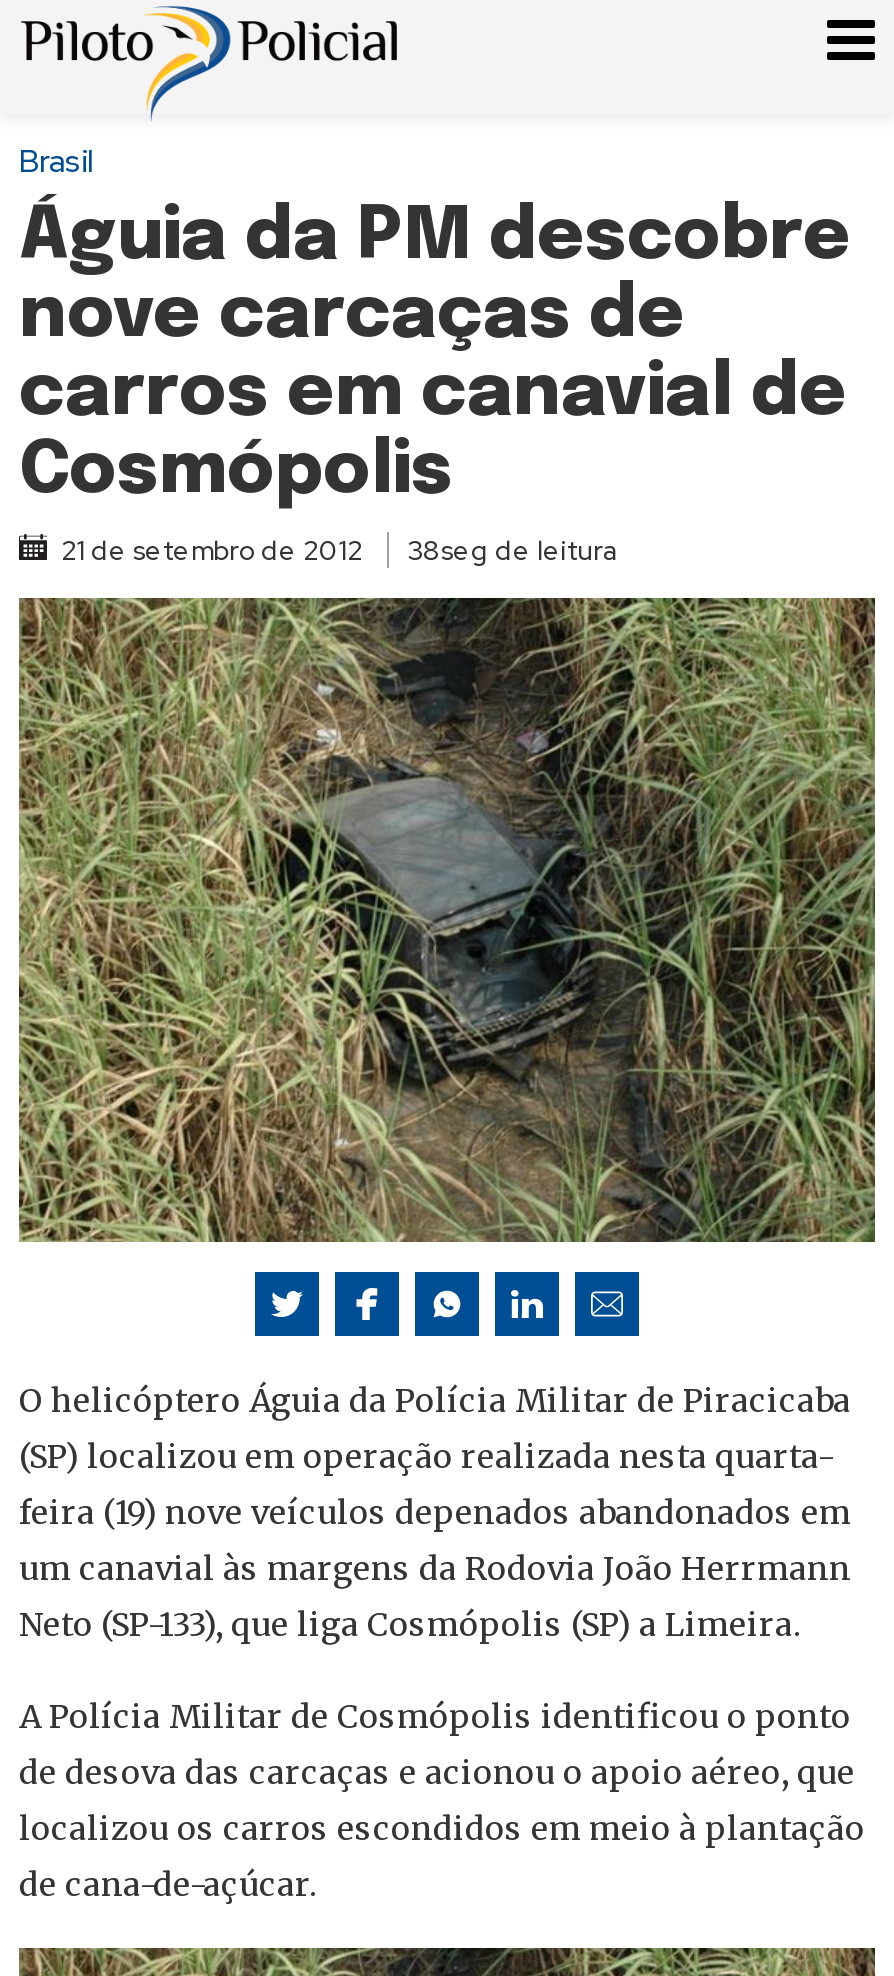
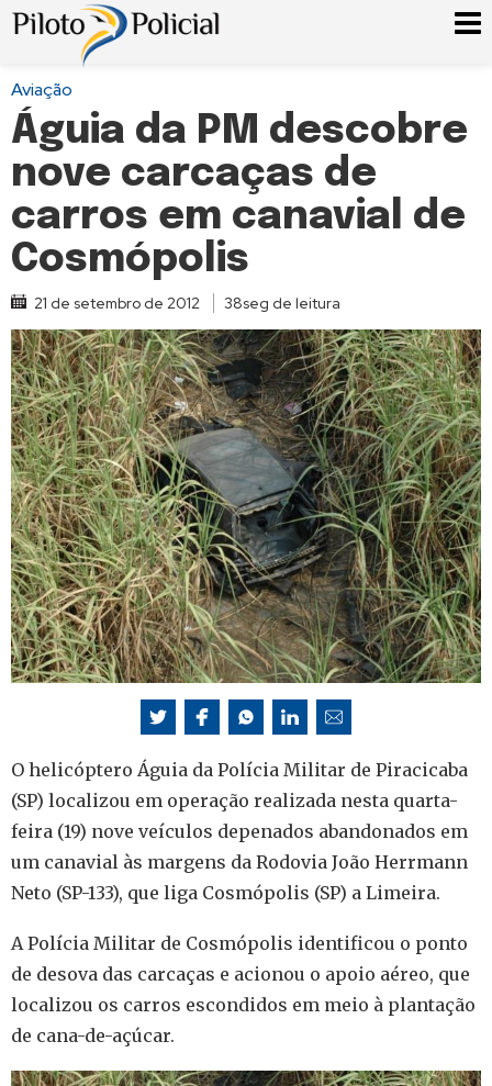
- Brasil
+ Aviação
